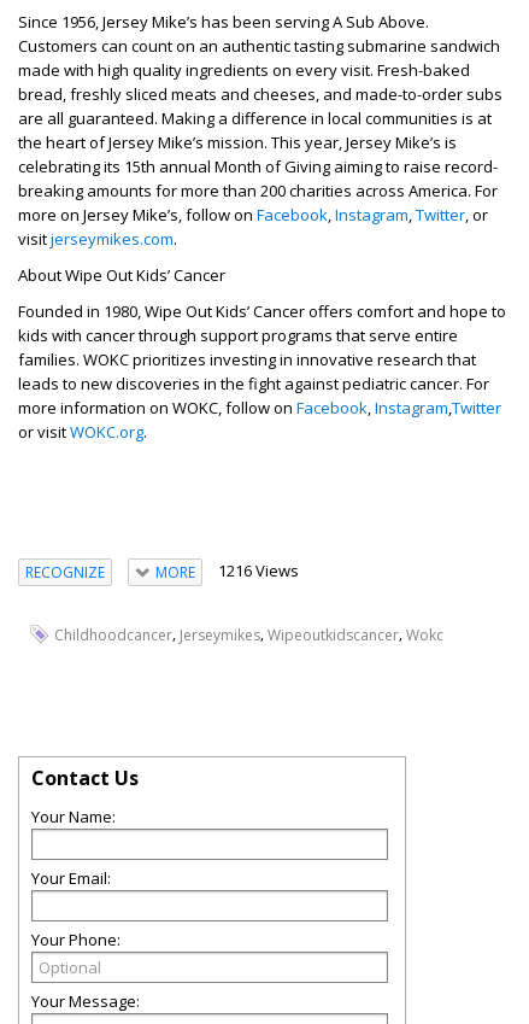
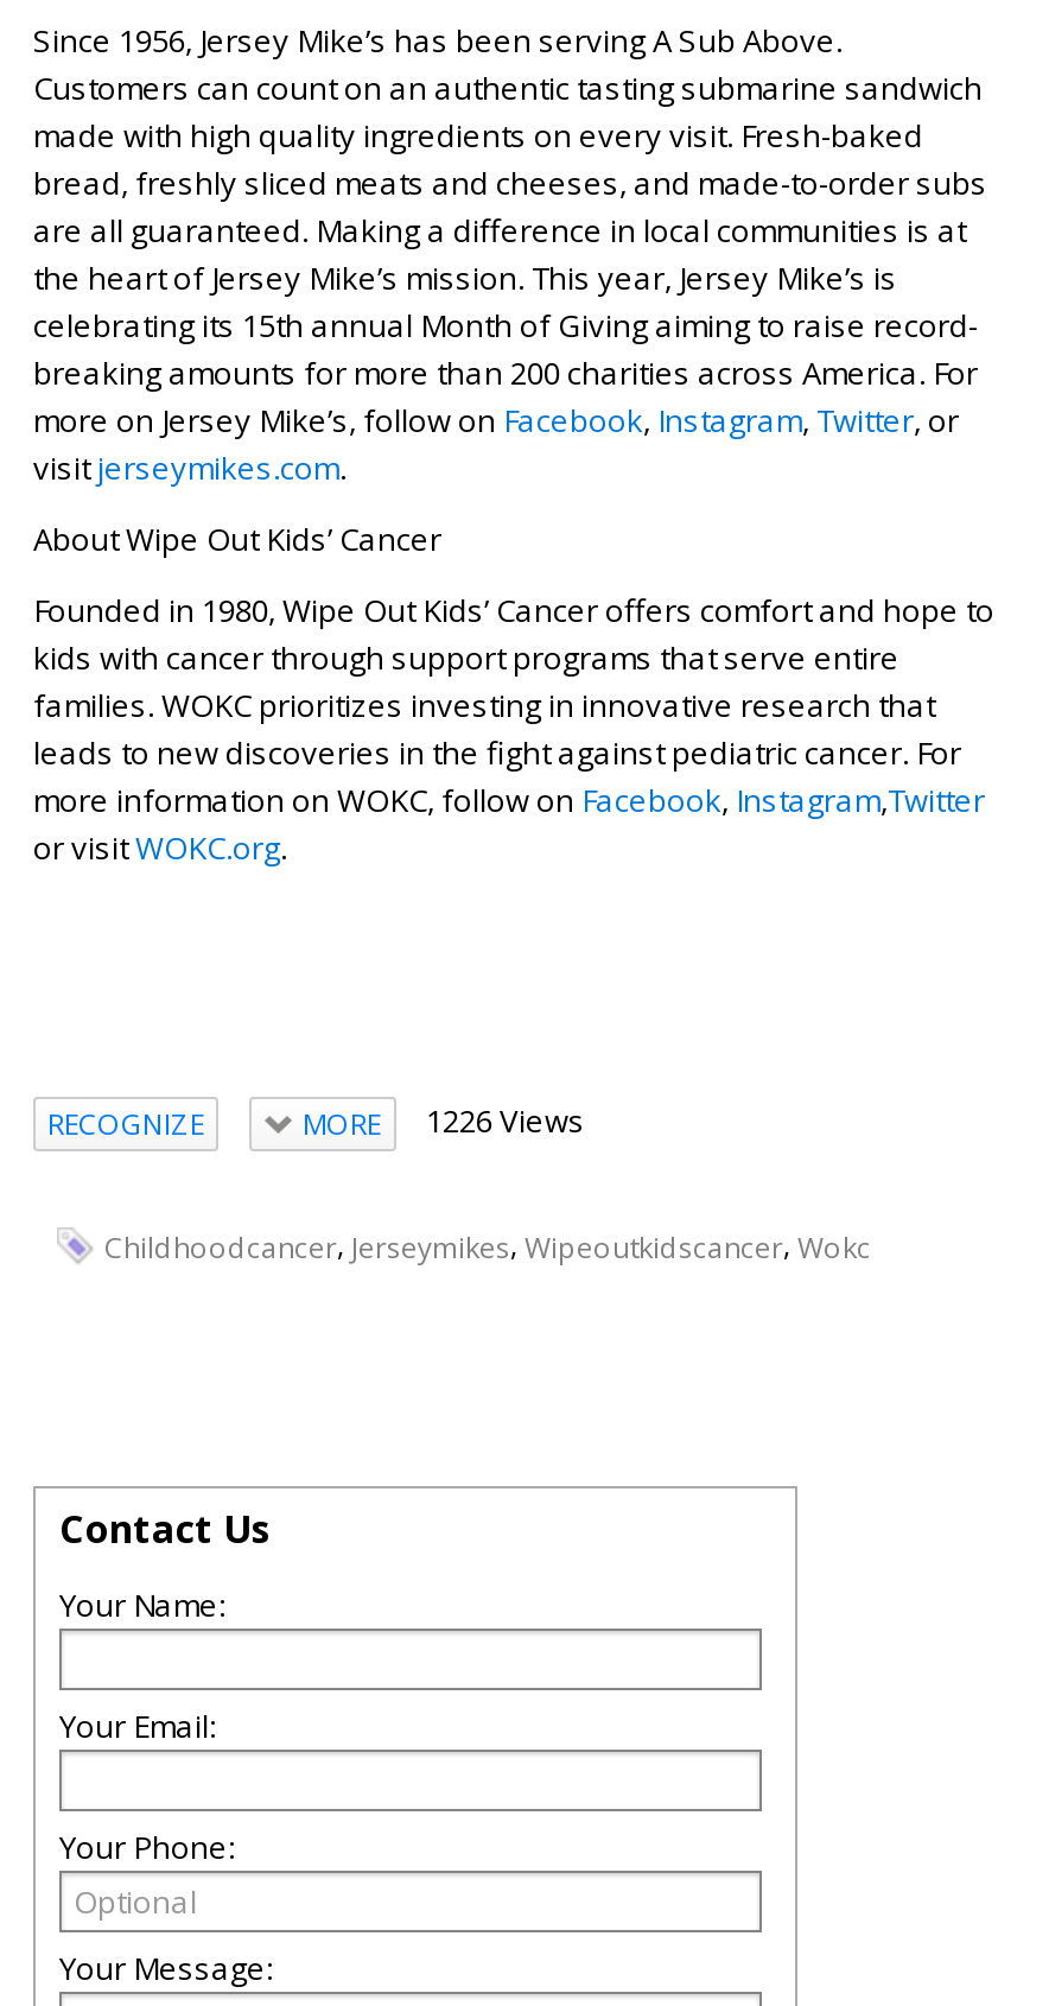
- MORE 1216 Views
+ MORE 1226 Views
